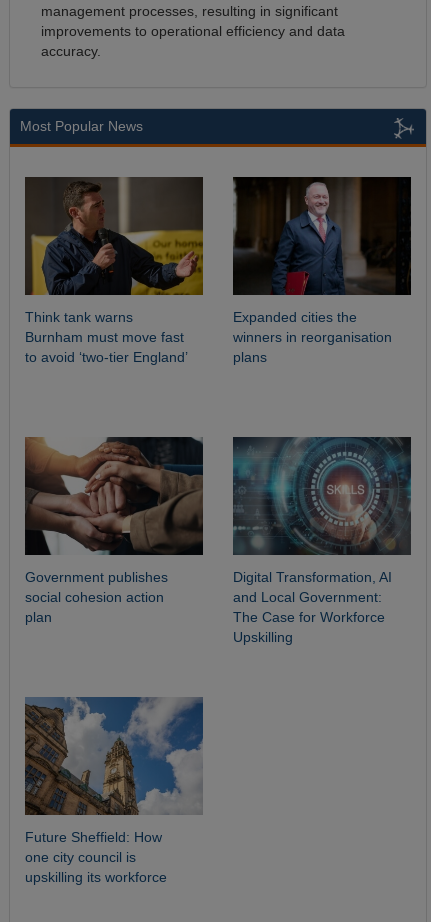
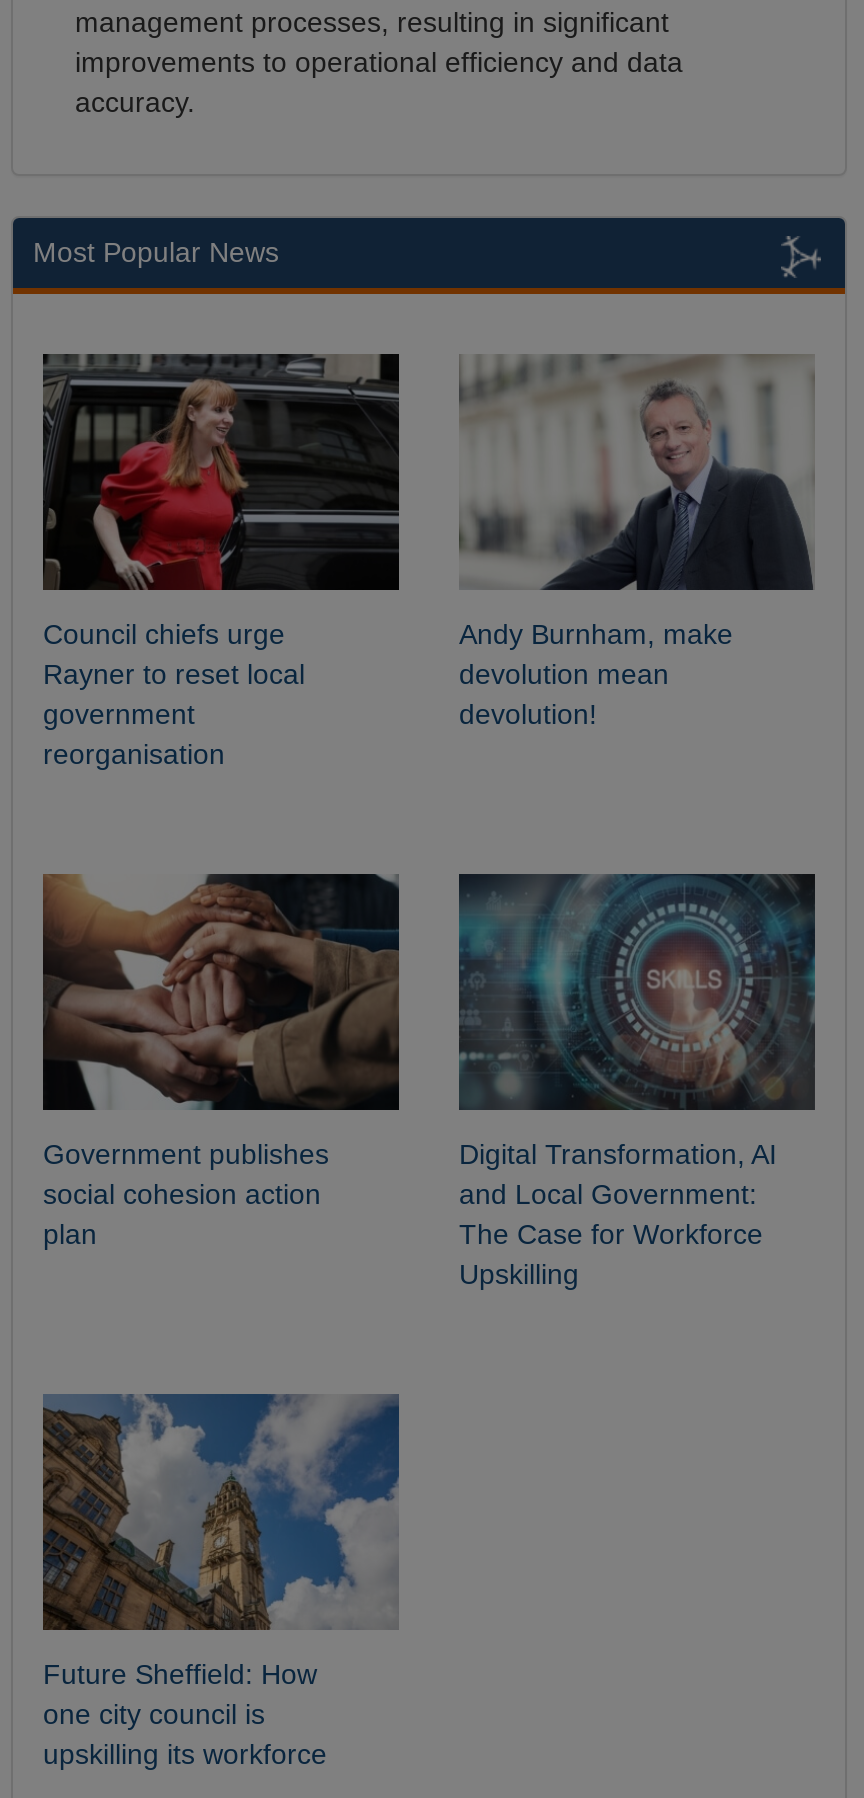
- [image]
- Think tank warns
- Burnham must move fast
- to avoid ‘two-tier England’
+ [image]
+ Council chiefs urge
+ Rayner to reset local
+ government
+ reorganisation

- [image]
- Expanded cities the
- winners in reorganisation
- plans
+ [image]
+ Andy Burnham, make
+ devolution mean
+ devolution!
